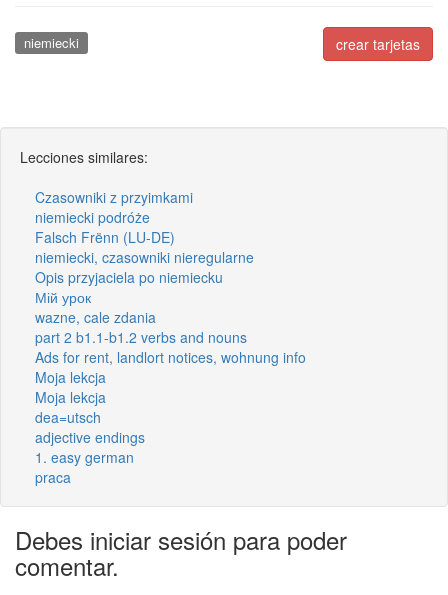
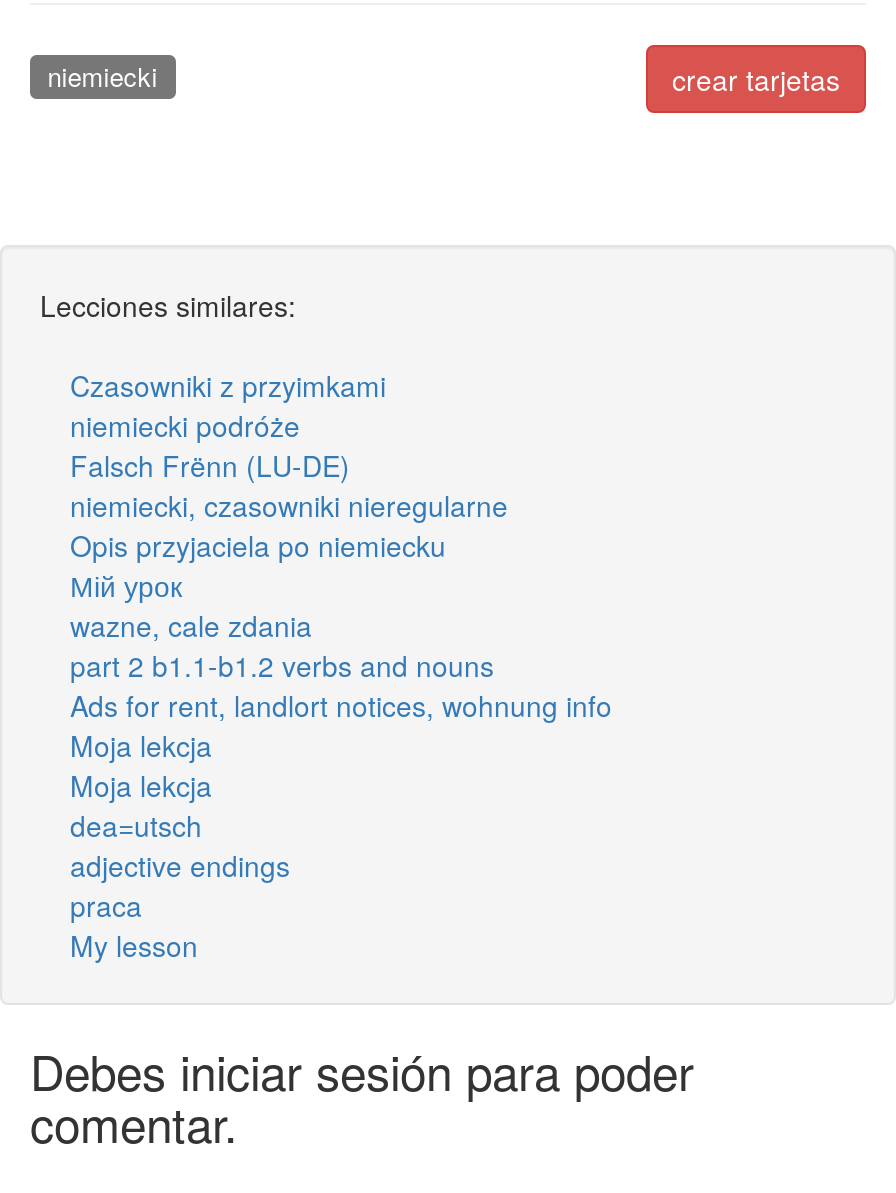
- 1. easy german

moved up: praca

+ My lesson
